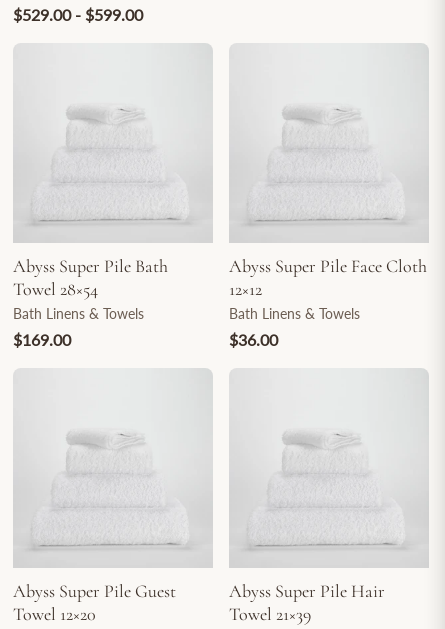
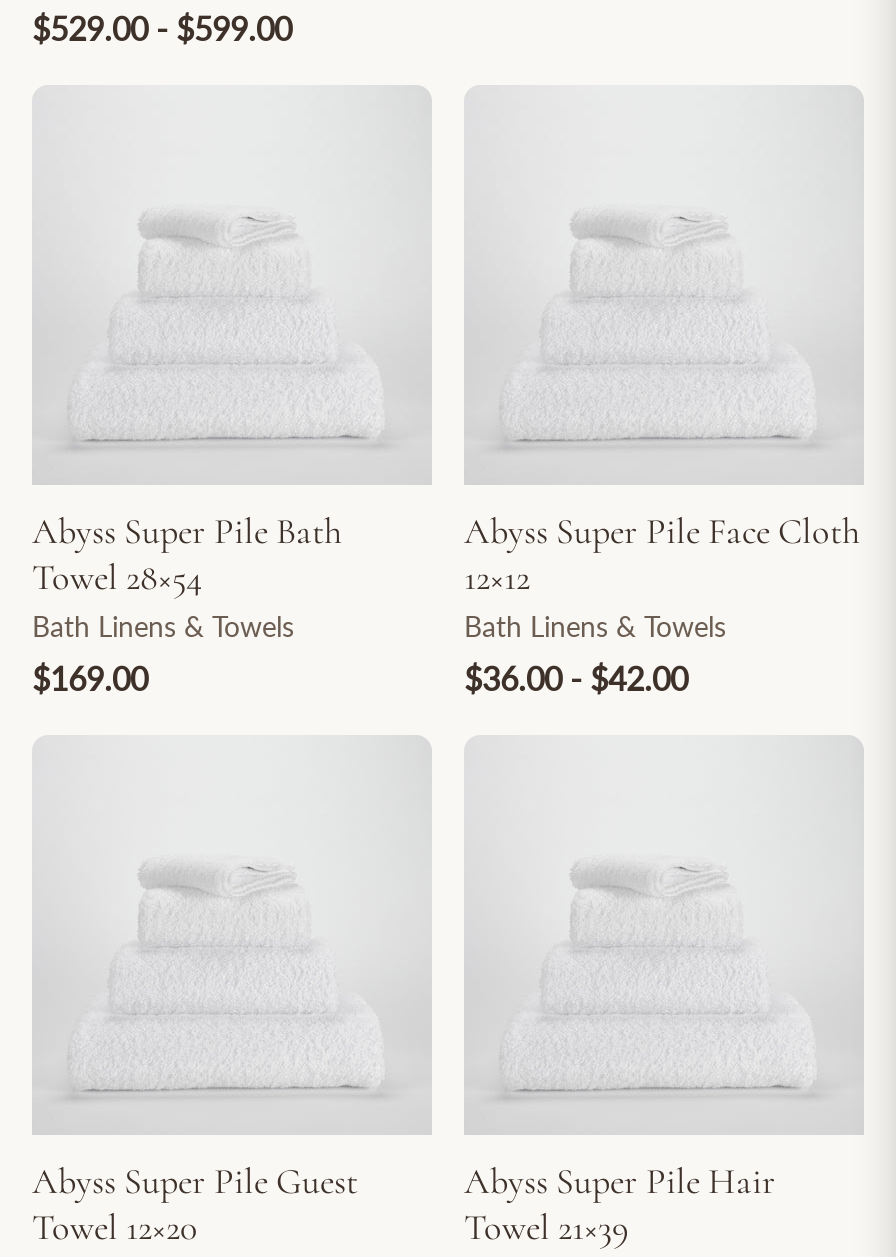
- $36.00
+ $36.00 - $42.00
